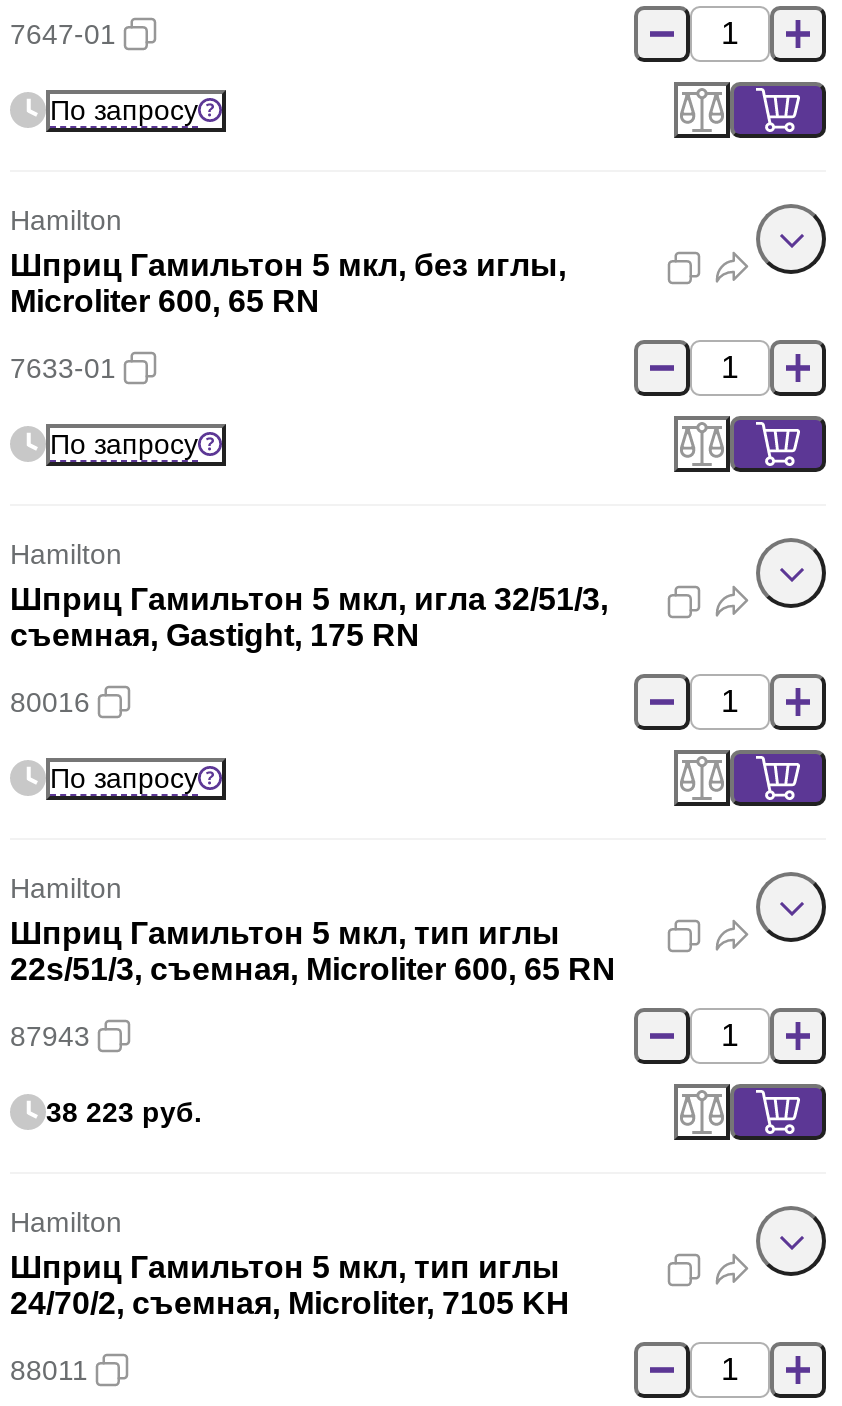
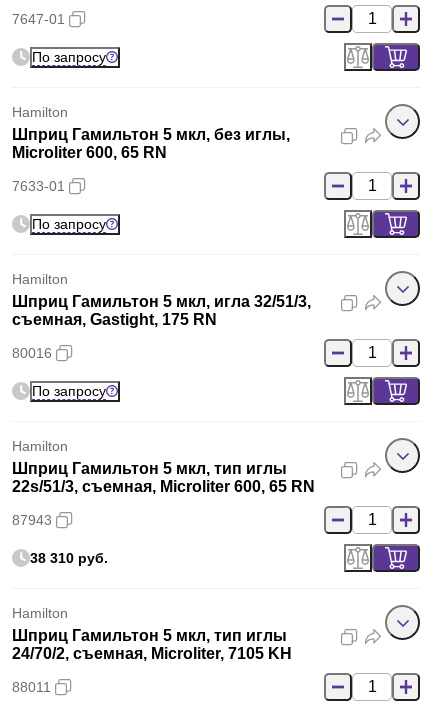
- 38 223 руб.
+ 38 310 руб.
